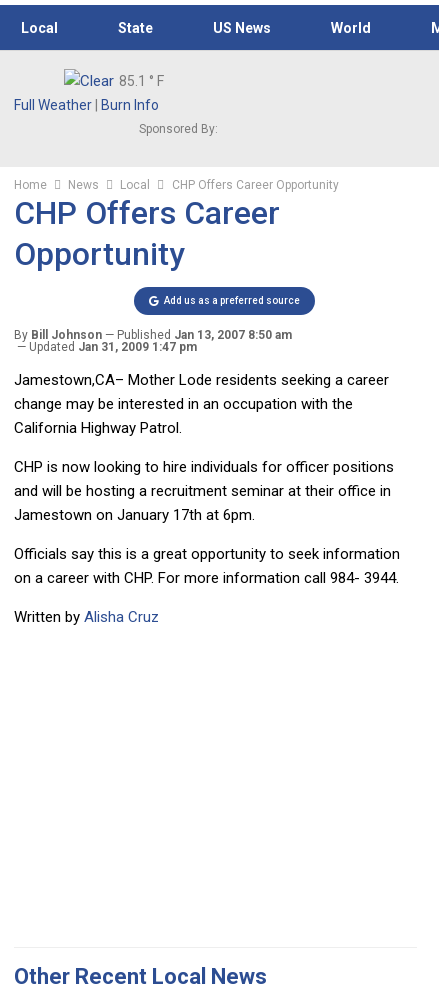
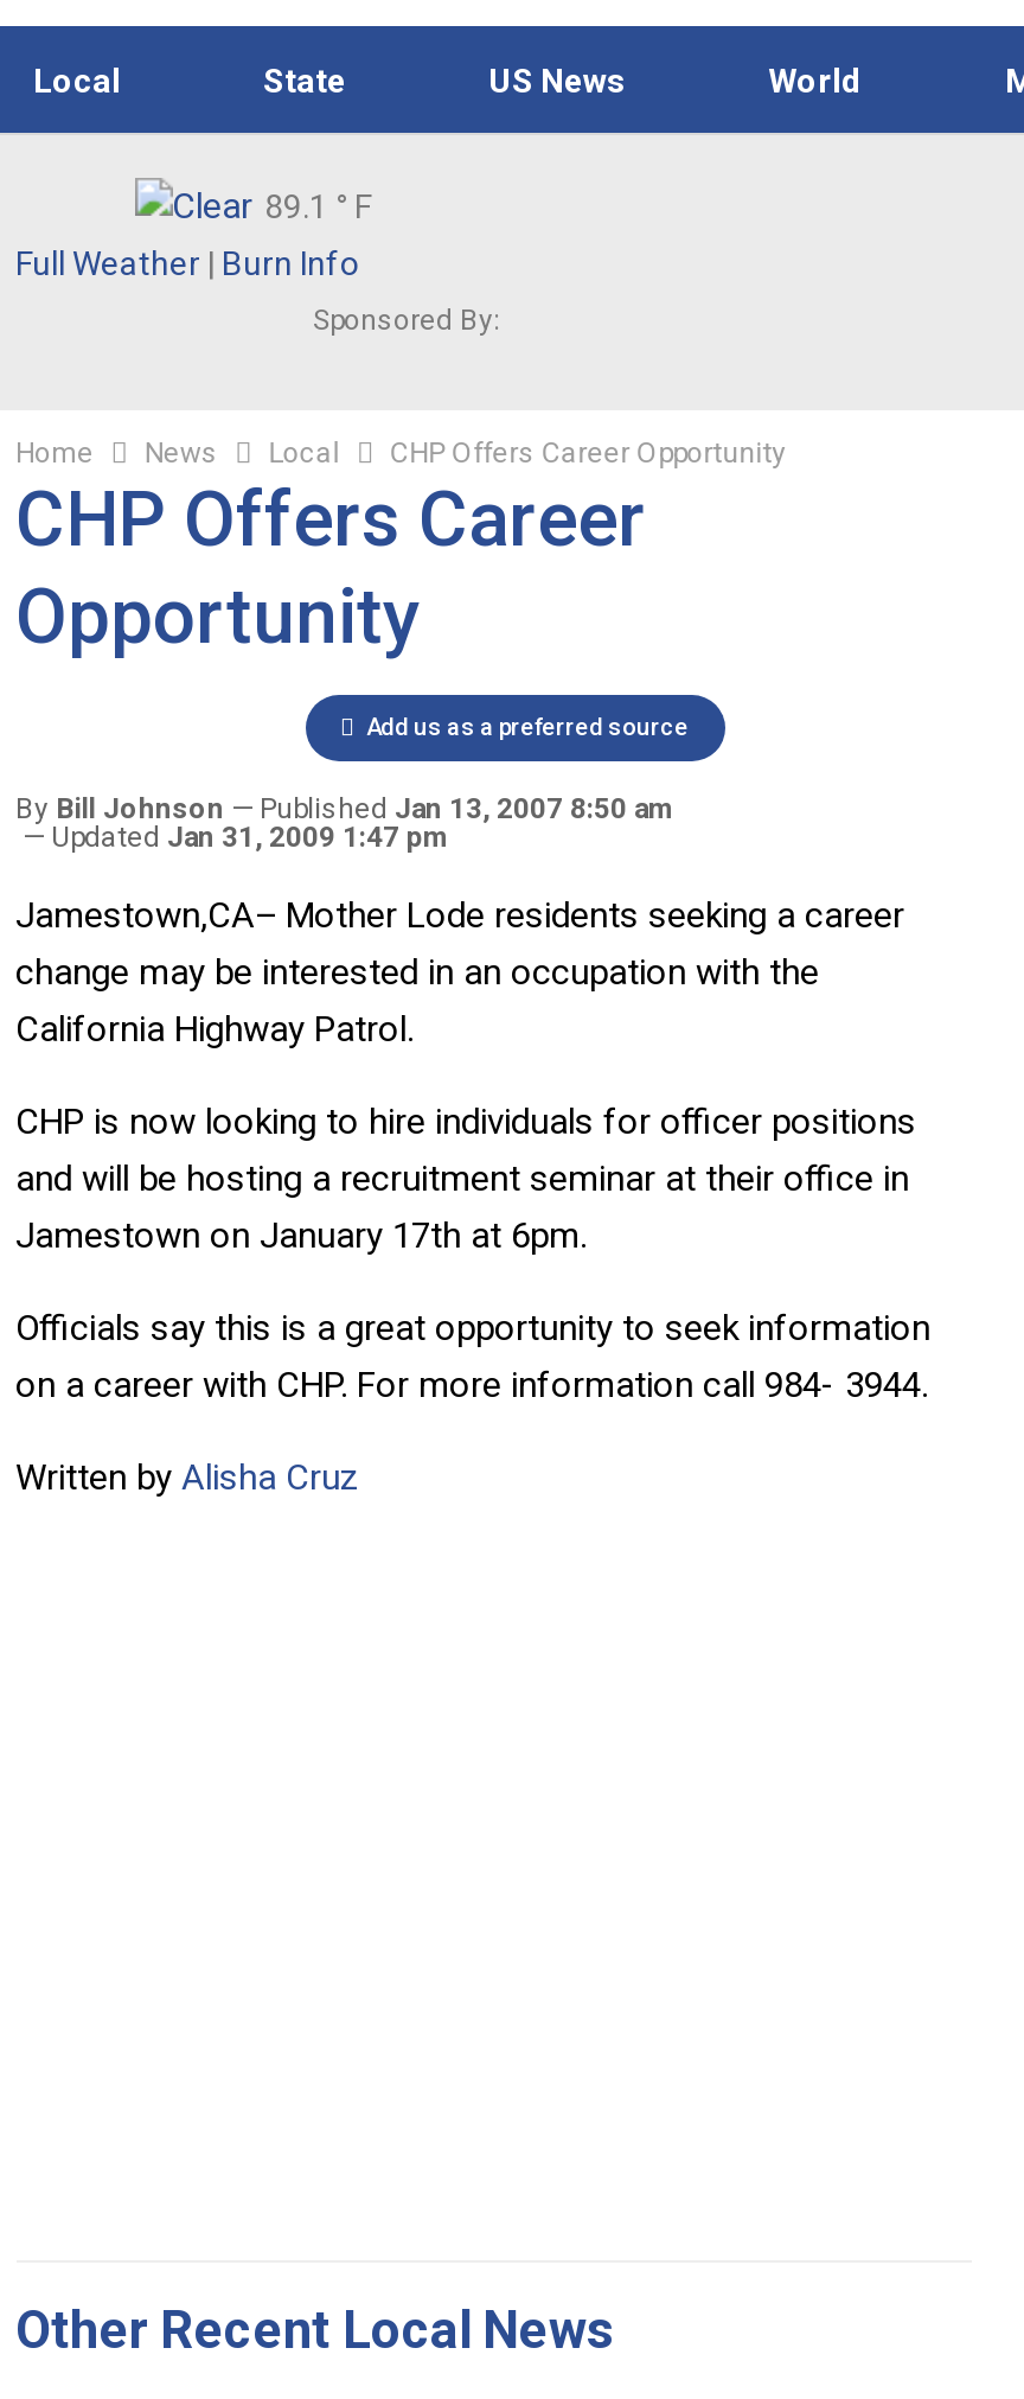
- 85.1 ° F
+ 89.1 ° F
